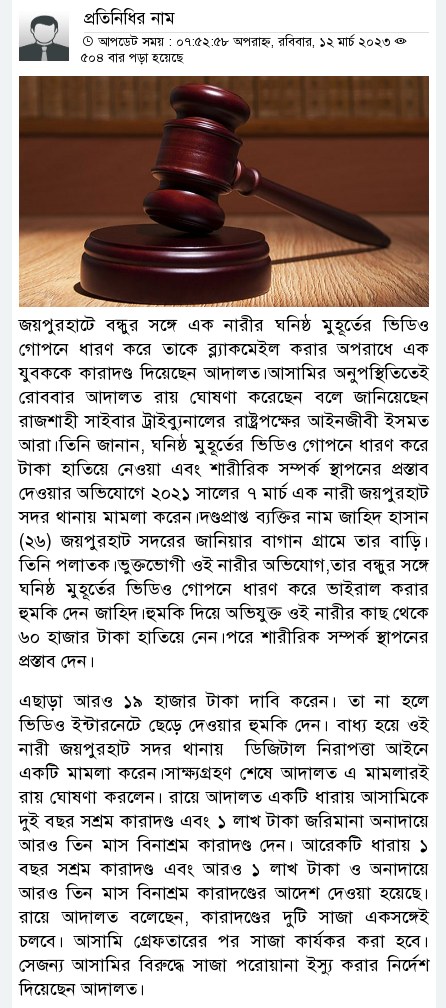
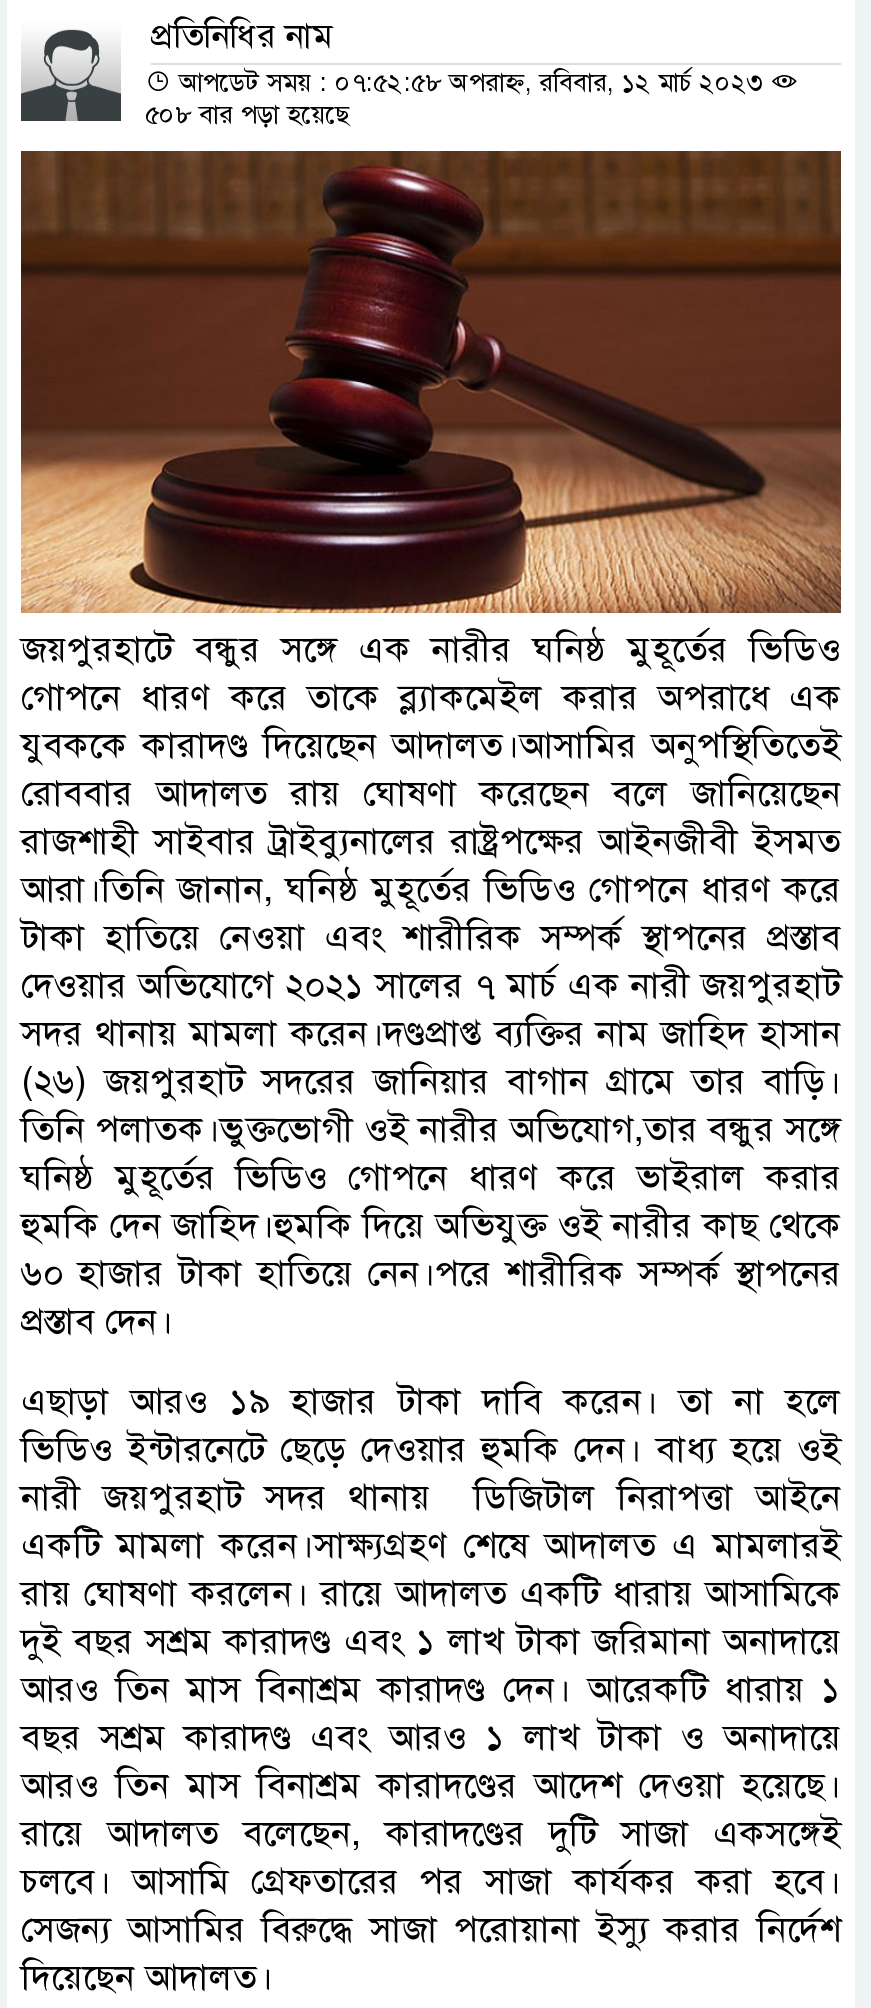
- ৫০৪ বার পড়া হয়েছে
+ ৫০৮ বার পড়া হয়েছে
